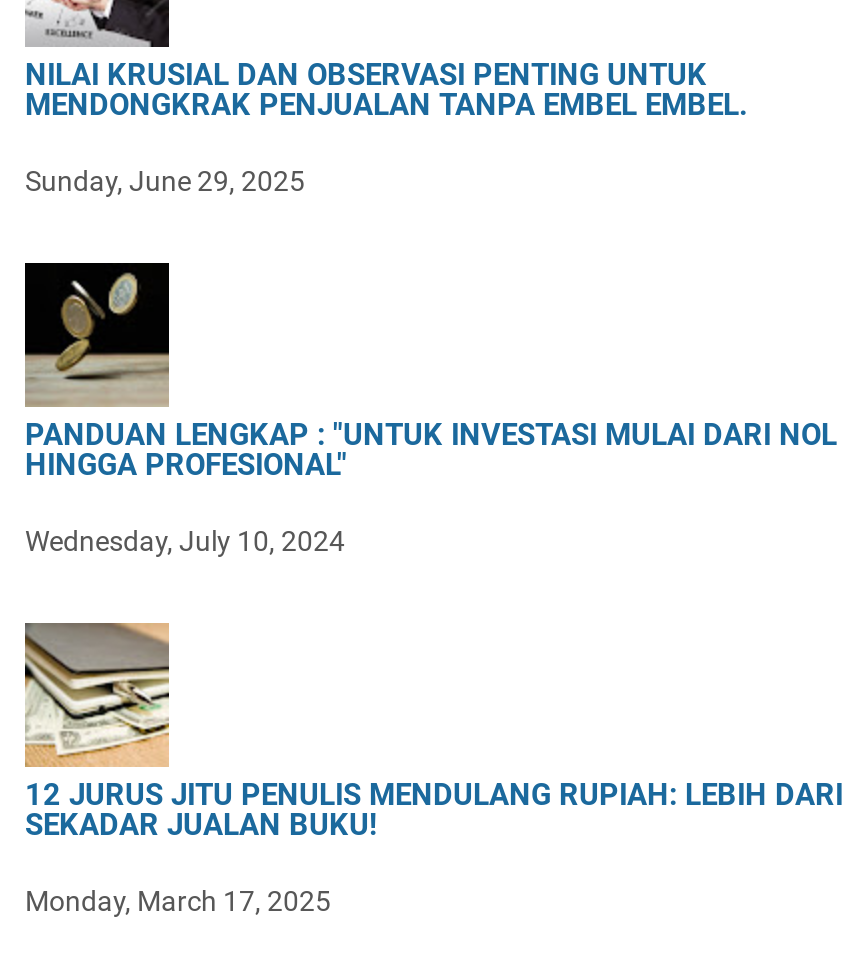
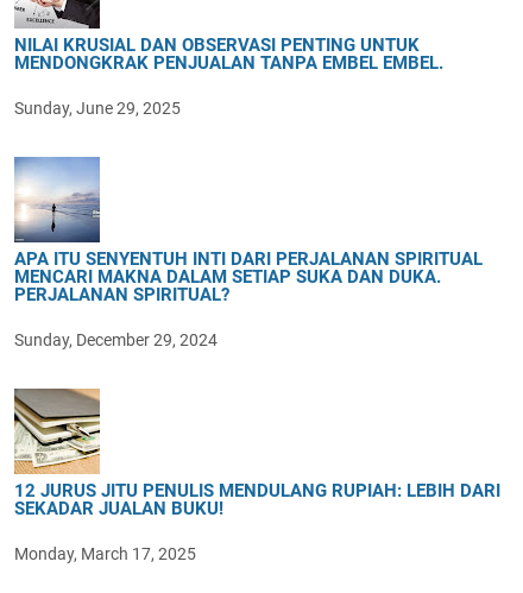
- [image]
- PANDUAN LENGKAP : "UNTUK INVESTASI MULAI DARI NOL
- HINGGA PROFESIONAL"
+ [image]
+ APA ITU SENYENTUH INTI DARI PERJALANAN SPIRITUAL
+ MENCARI MAKNA DALAM SETIAP SUKA DAN DUKA.
+ PERJALANAN SPIRITUAL?

- Wednesday, July 10, 2024
+ Sunday, December 29, 2024
